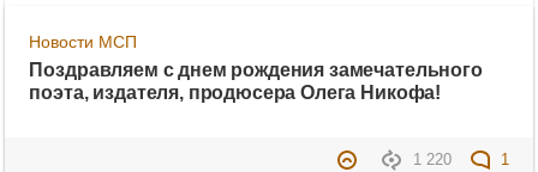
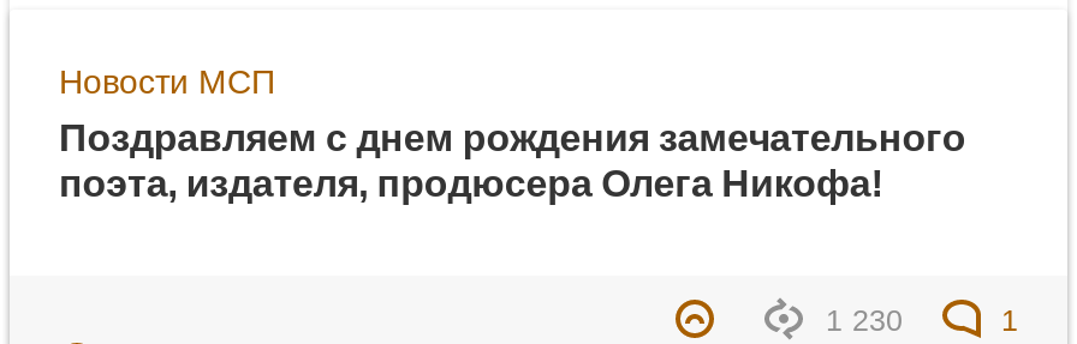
- 1 220
+ 1 230
